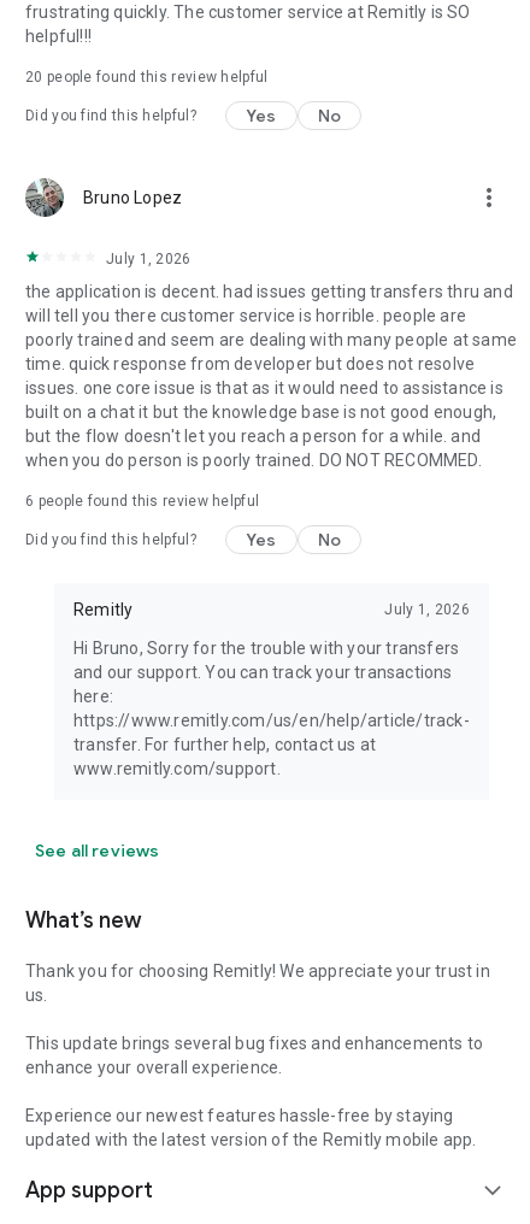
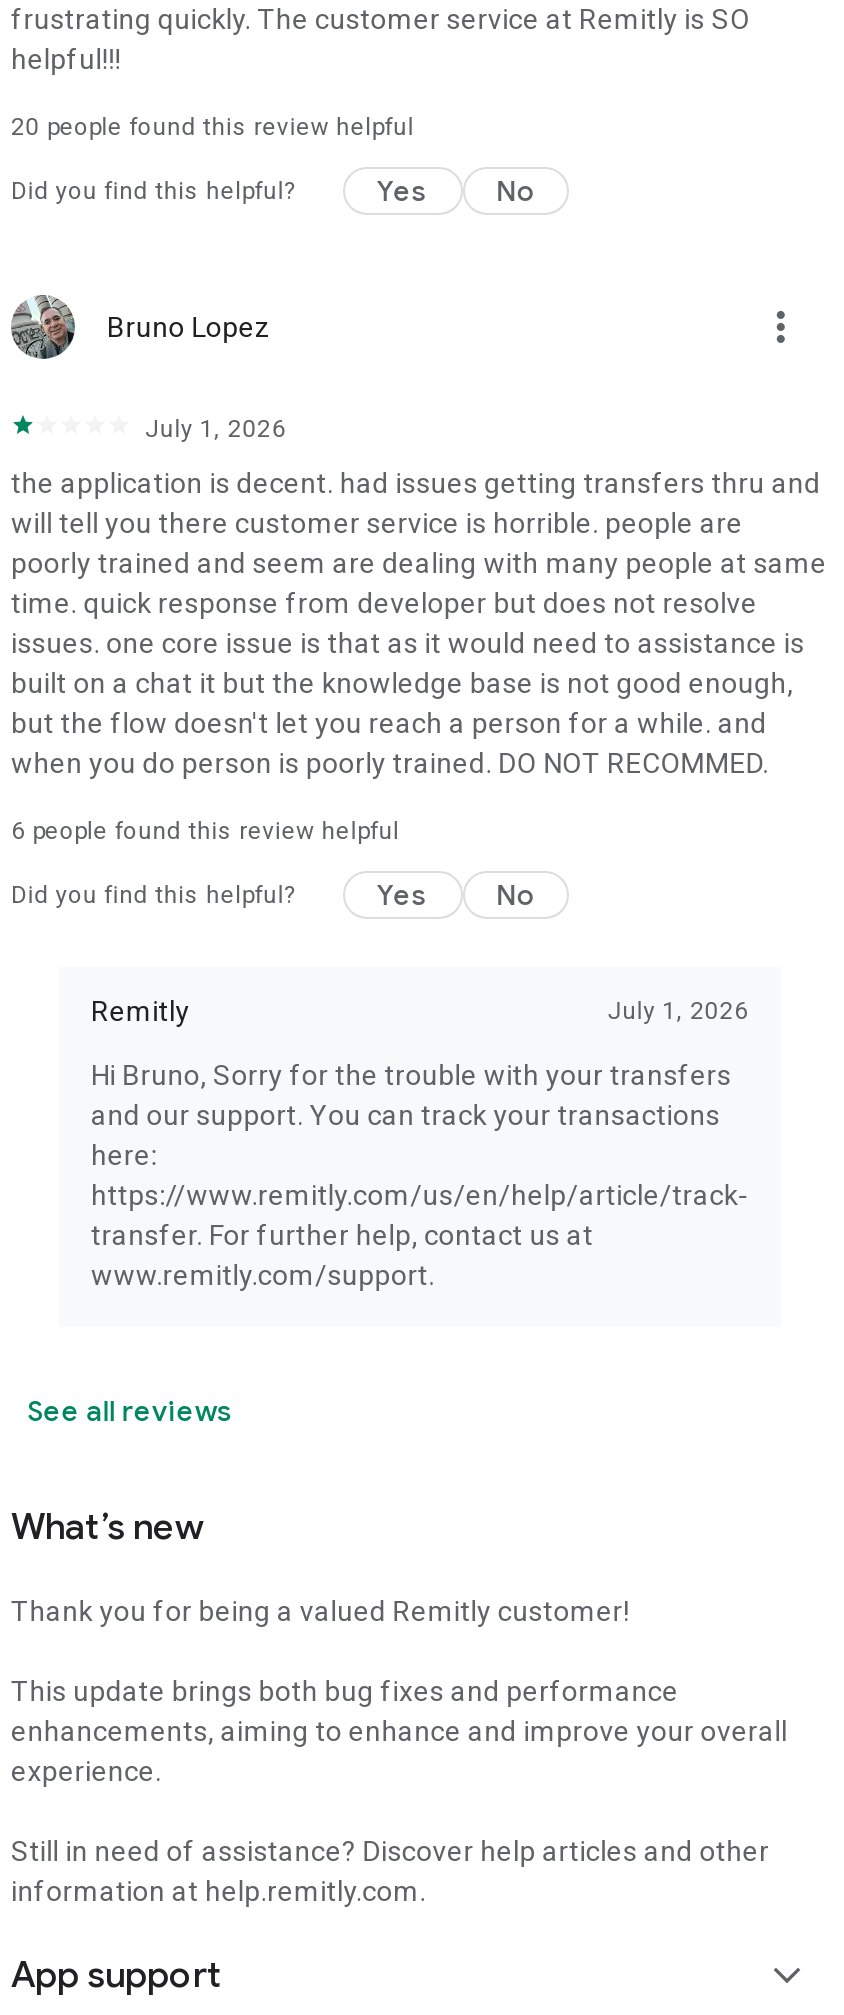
- Thank you for choosing Remitly! We appreciate your trust in
- us.
+ Thank you for being a valued Remitly customer!

- This update brings several bug fixes and enhancements to
- enhance your overall experience.
+ This update brings both bug fixes and performance
+ enhancements, aiming to enhance and improve your overall
+ experience.

- Experience our newest features hassle-free by staying
- updated with the latest version of the Remitly mobile app.
+ Still in need of assistance? Discover help articles and other
+ information at help.remitly.com.
